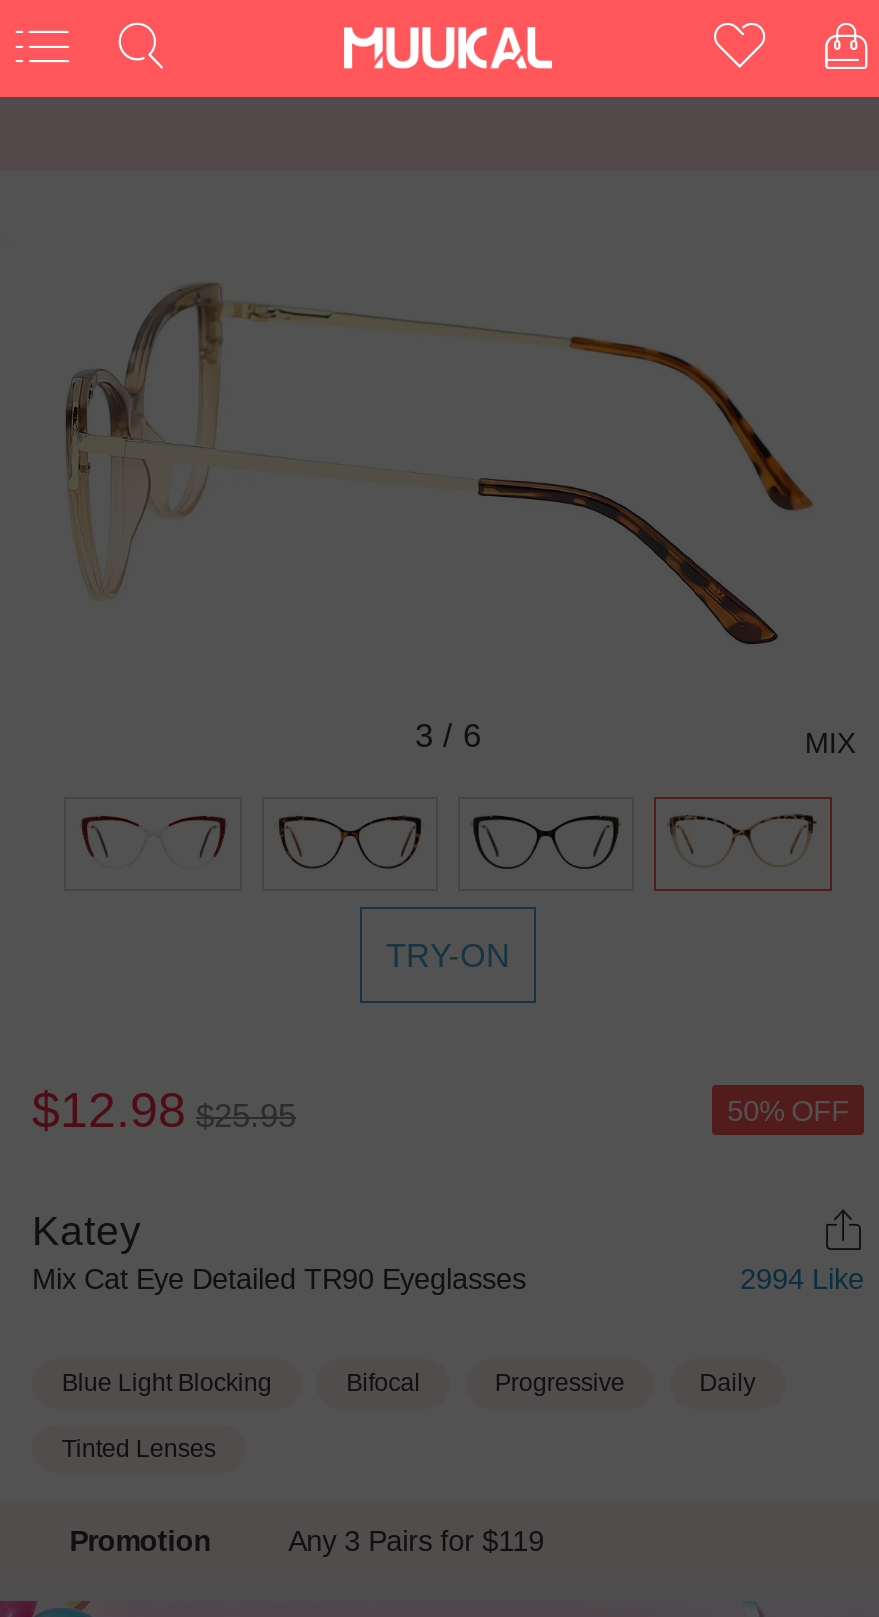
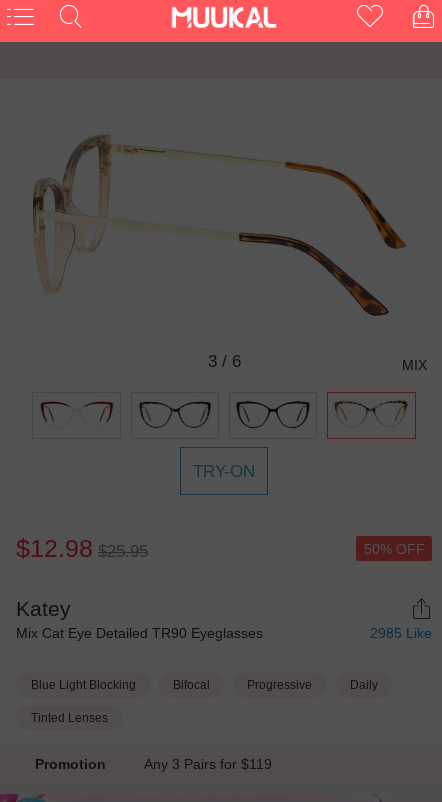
- 2994 Like
+ 2985 Like
